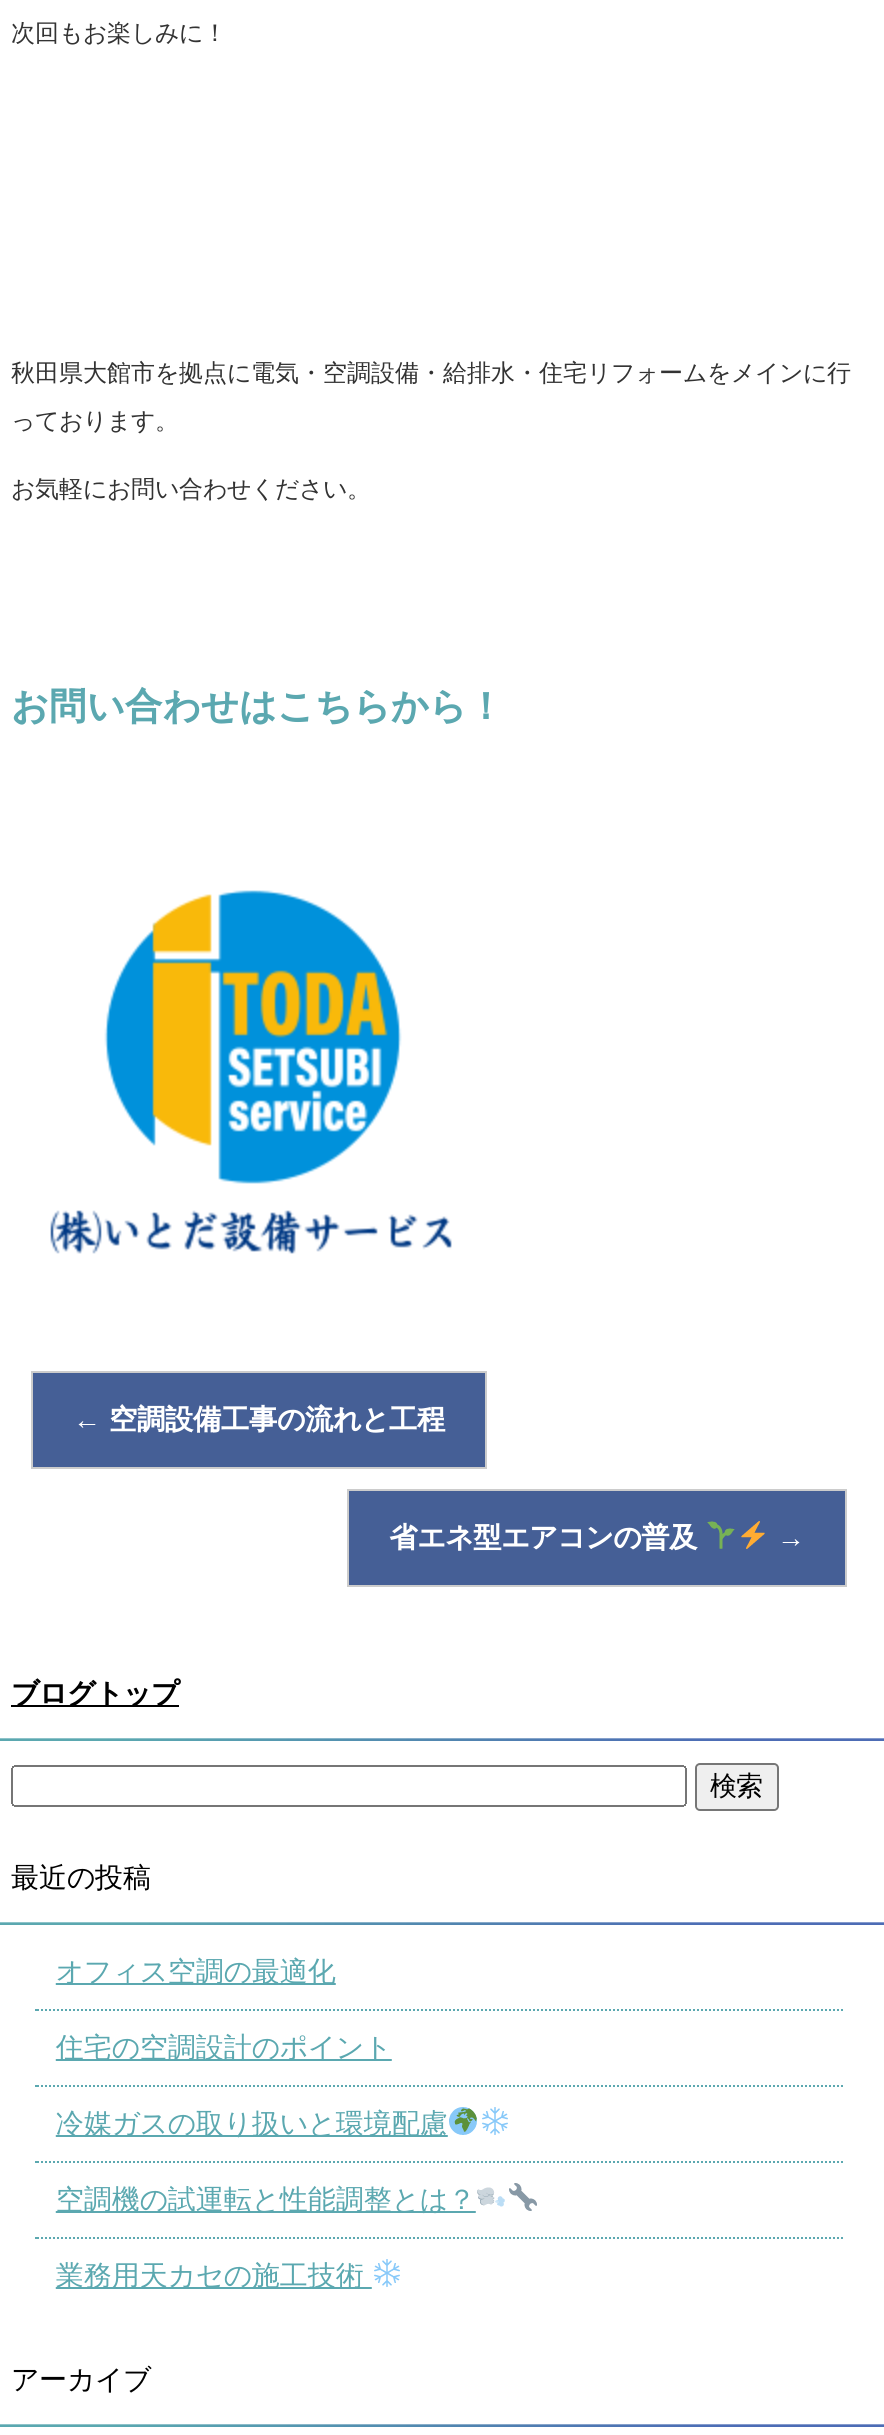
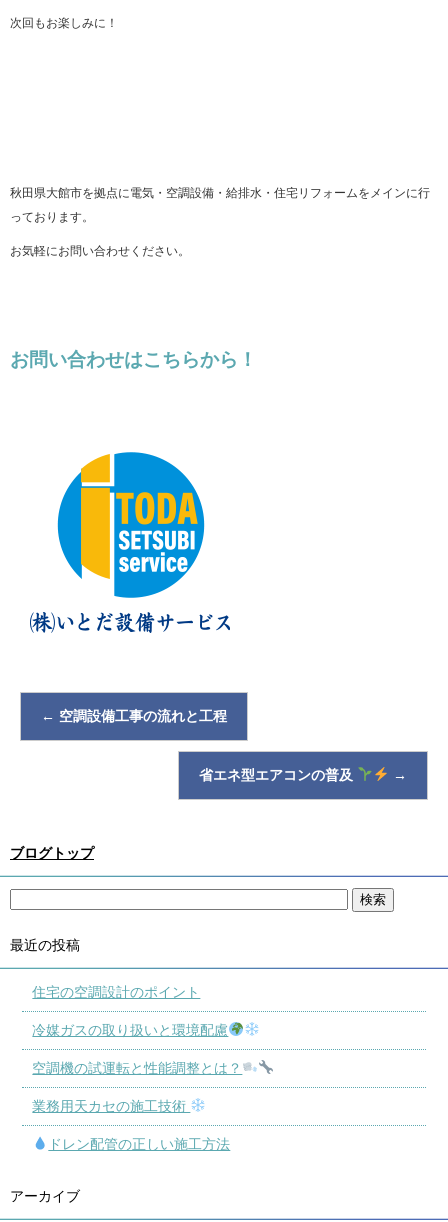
- オフィス空調の最適化

moved up: 住宅の空調設計のポイント | 冷媒ガスの取り扱いと環境配慮 | 空調機の試運転と性能調整とは？ | 業務用天カセの施工技術

+ ドレン配管の正しい施工方法
